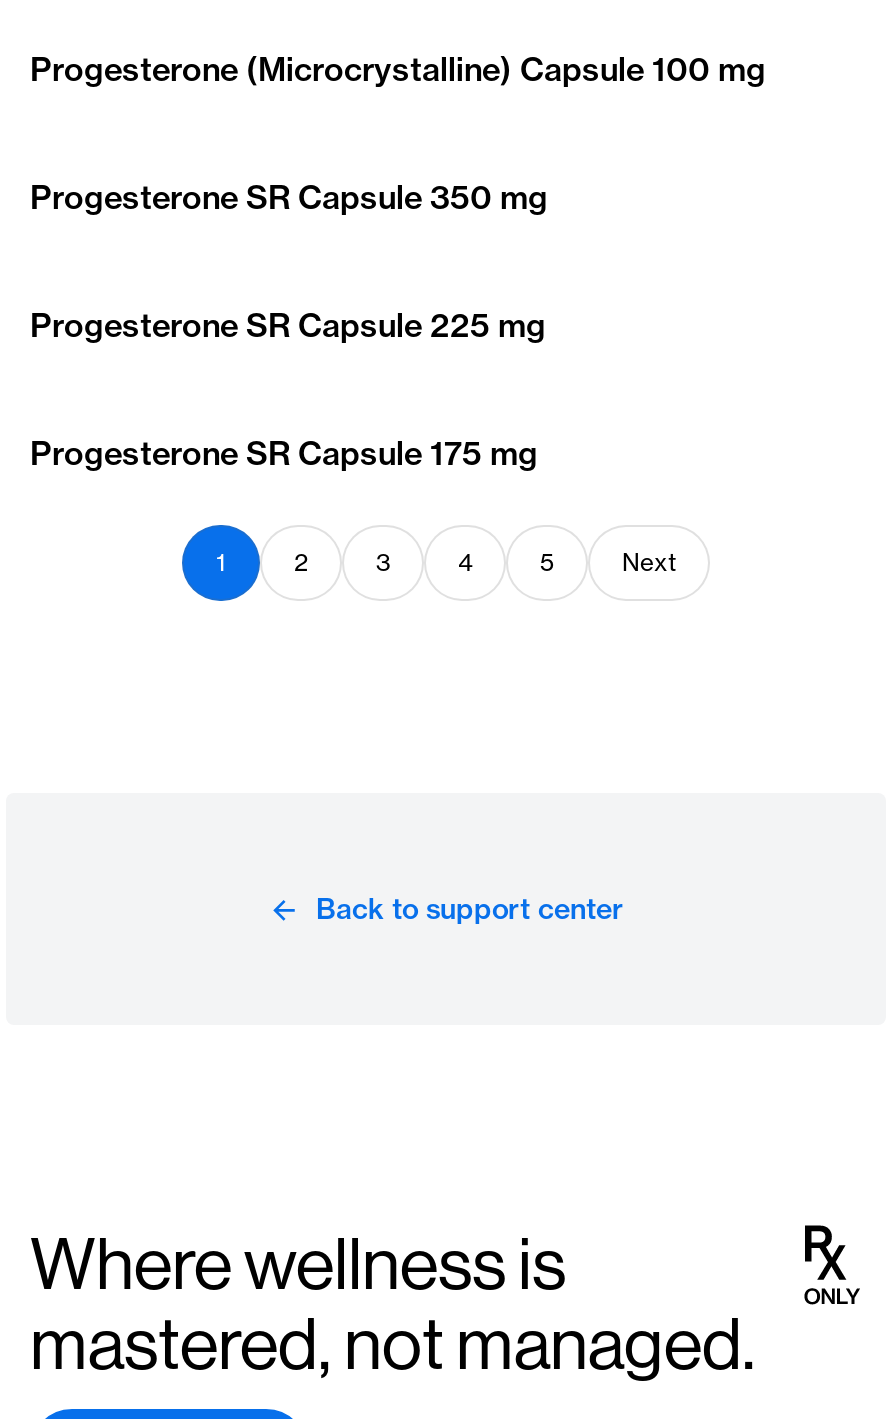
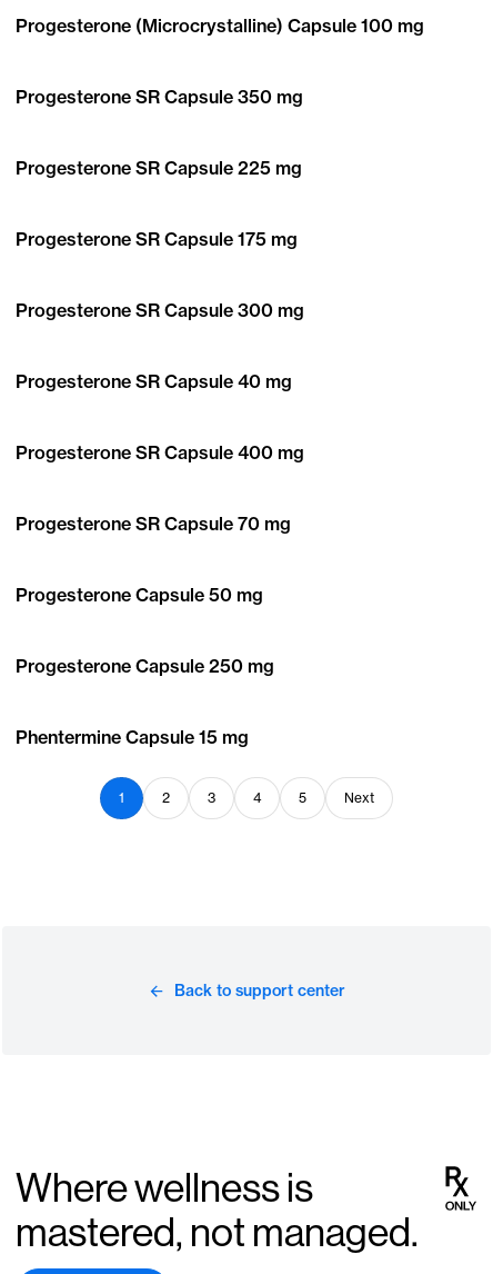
+ Progesterone SR Capsule 300 mg
+ Progesterone SR Capsule 40 mg
+ Progesterone SR Capsule 400 mg
+ Progesterone SR Capsule 70 mg
+ Progesterone Capsule 50 mg
+ Progesterone Capsule 250 mg
+ Phentermine Capsule 15 mg
